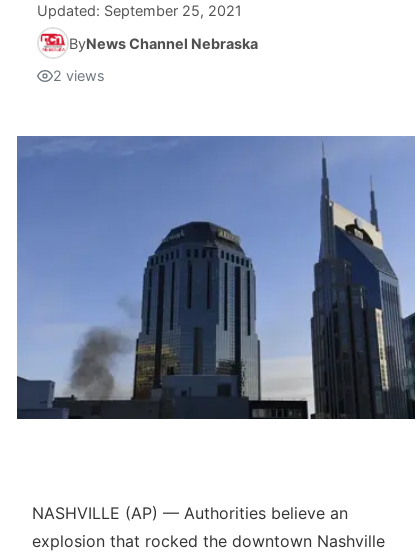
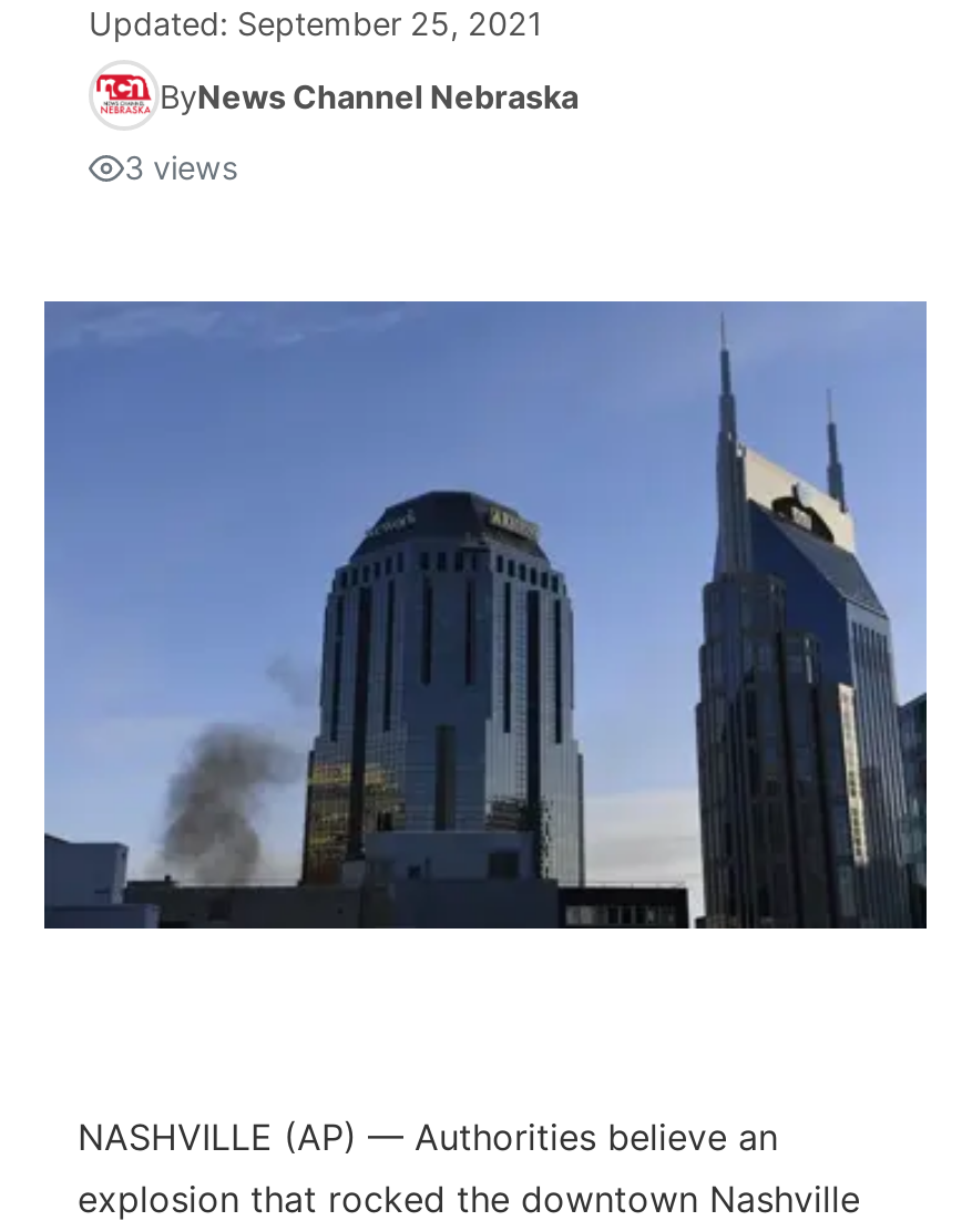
- 2 views
+ 3 views
